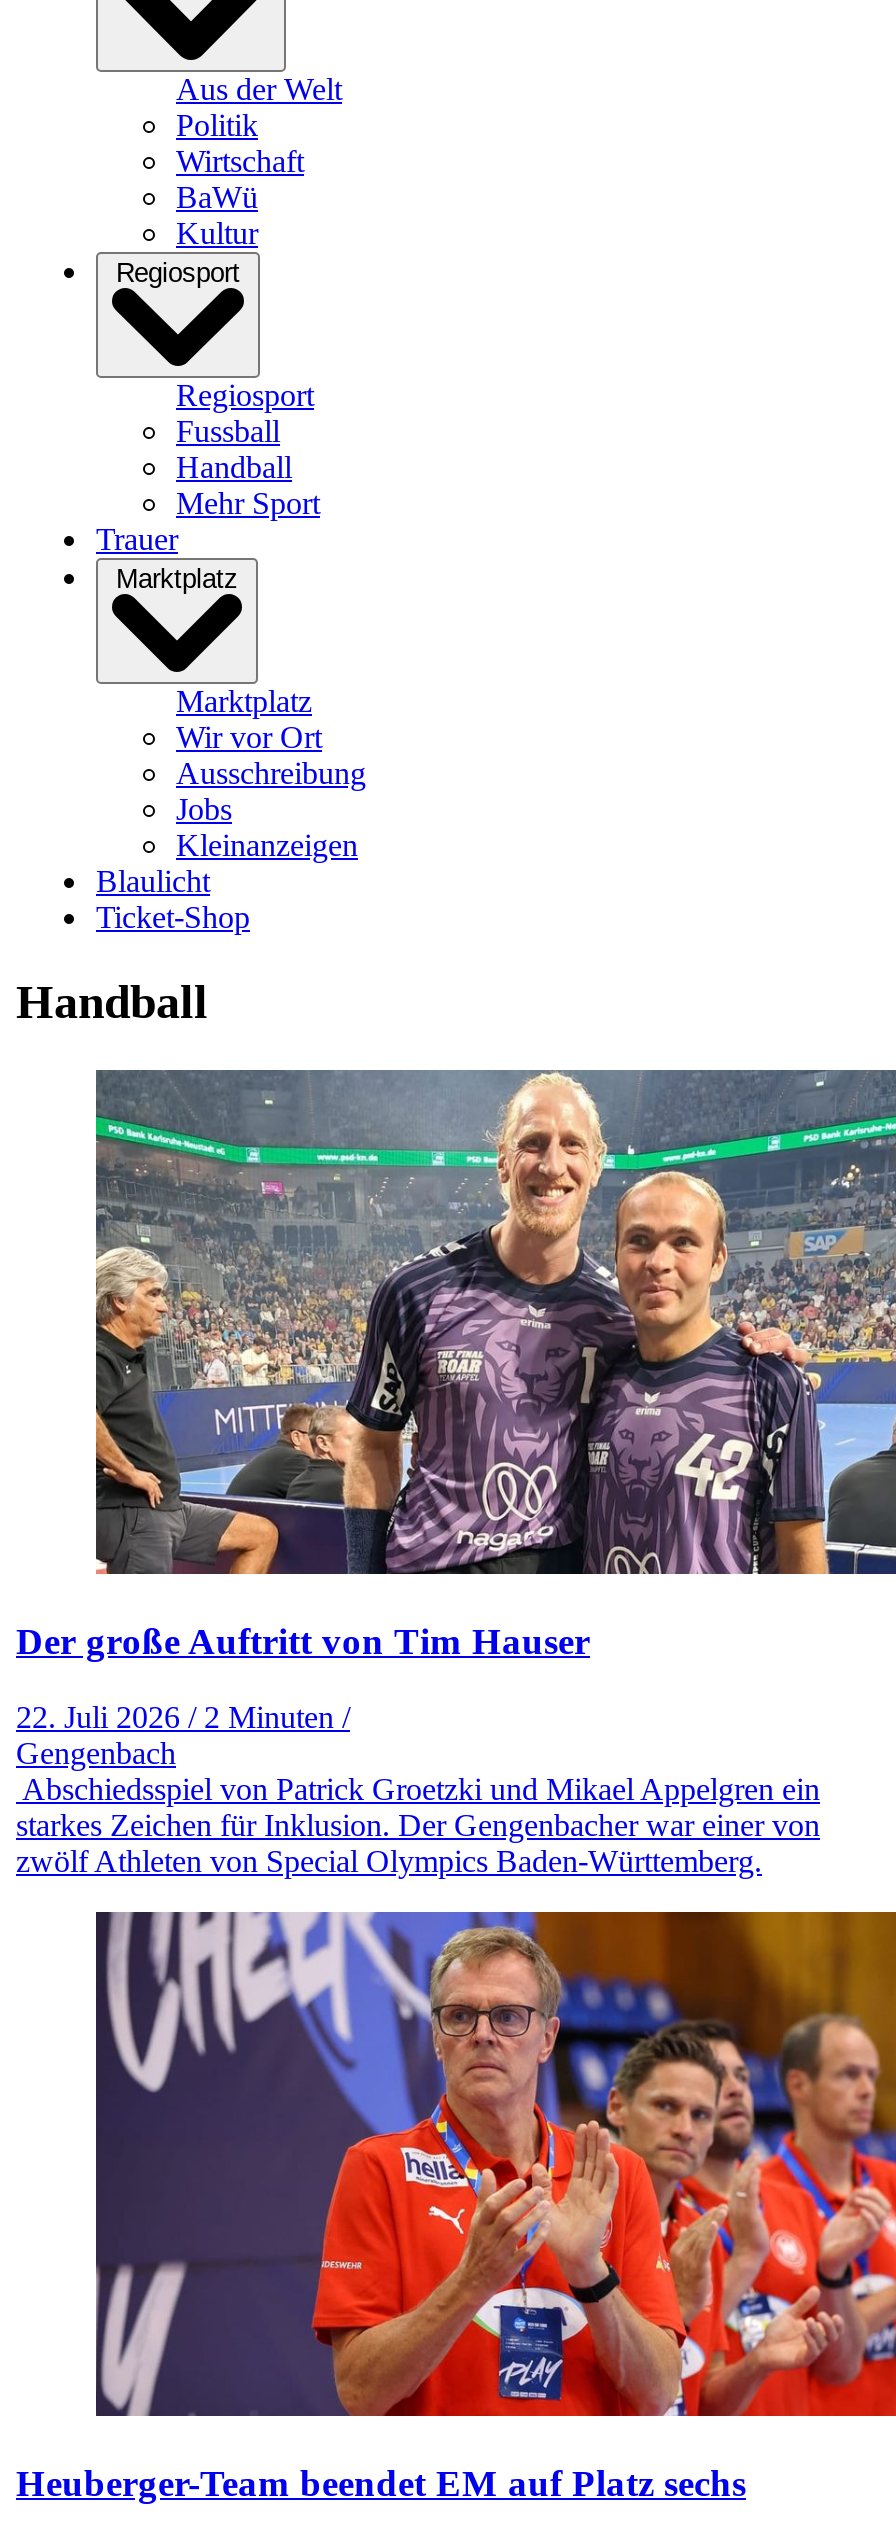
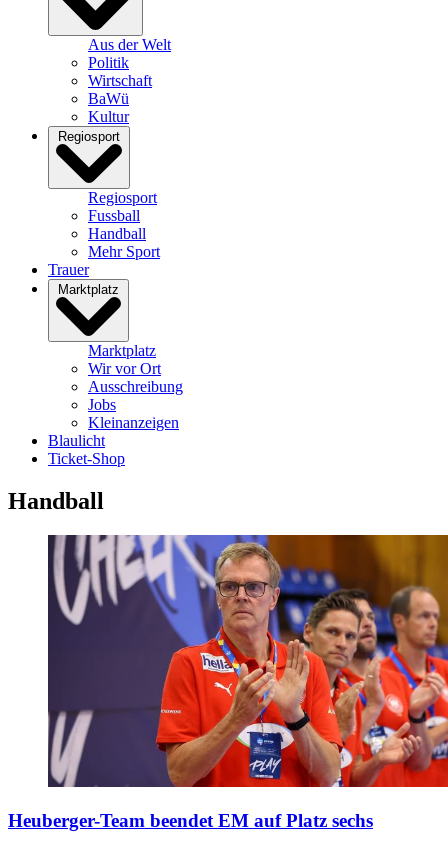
- [image]
- Der große Auftritt von Tim Hauser
- 22. Juli 2026 / 2 Minuten /
- Gengenbach
- Abschiedsspiel von Patrick Groetzki und Mikael Appelgren ein
- starkes Zeichen für Inklusion. Der Gengenbacher war einer von
- zwölf Athleten von Special Olympics Baden-Württemberg.
